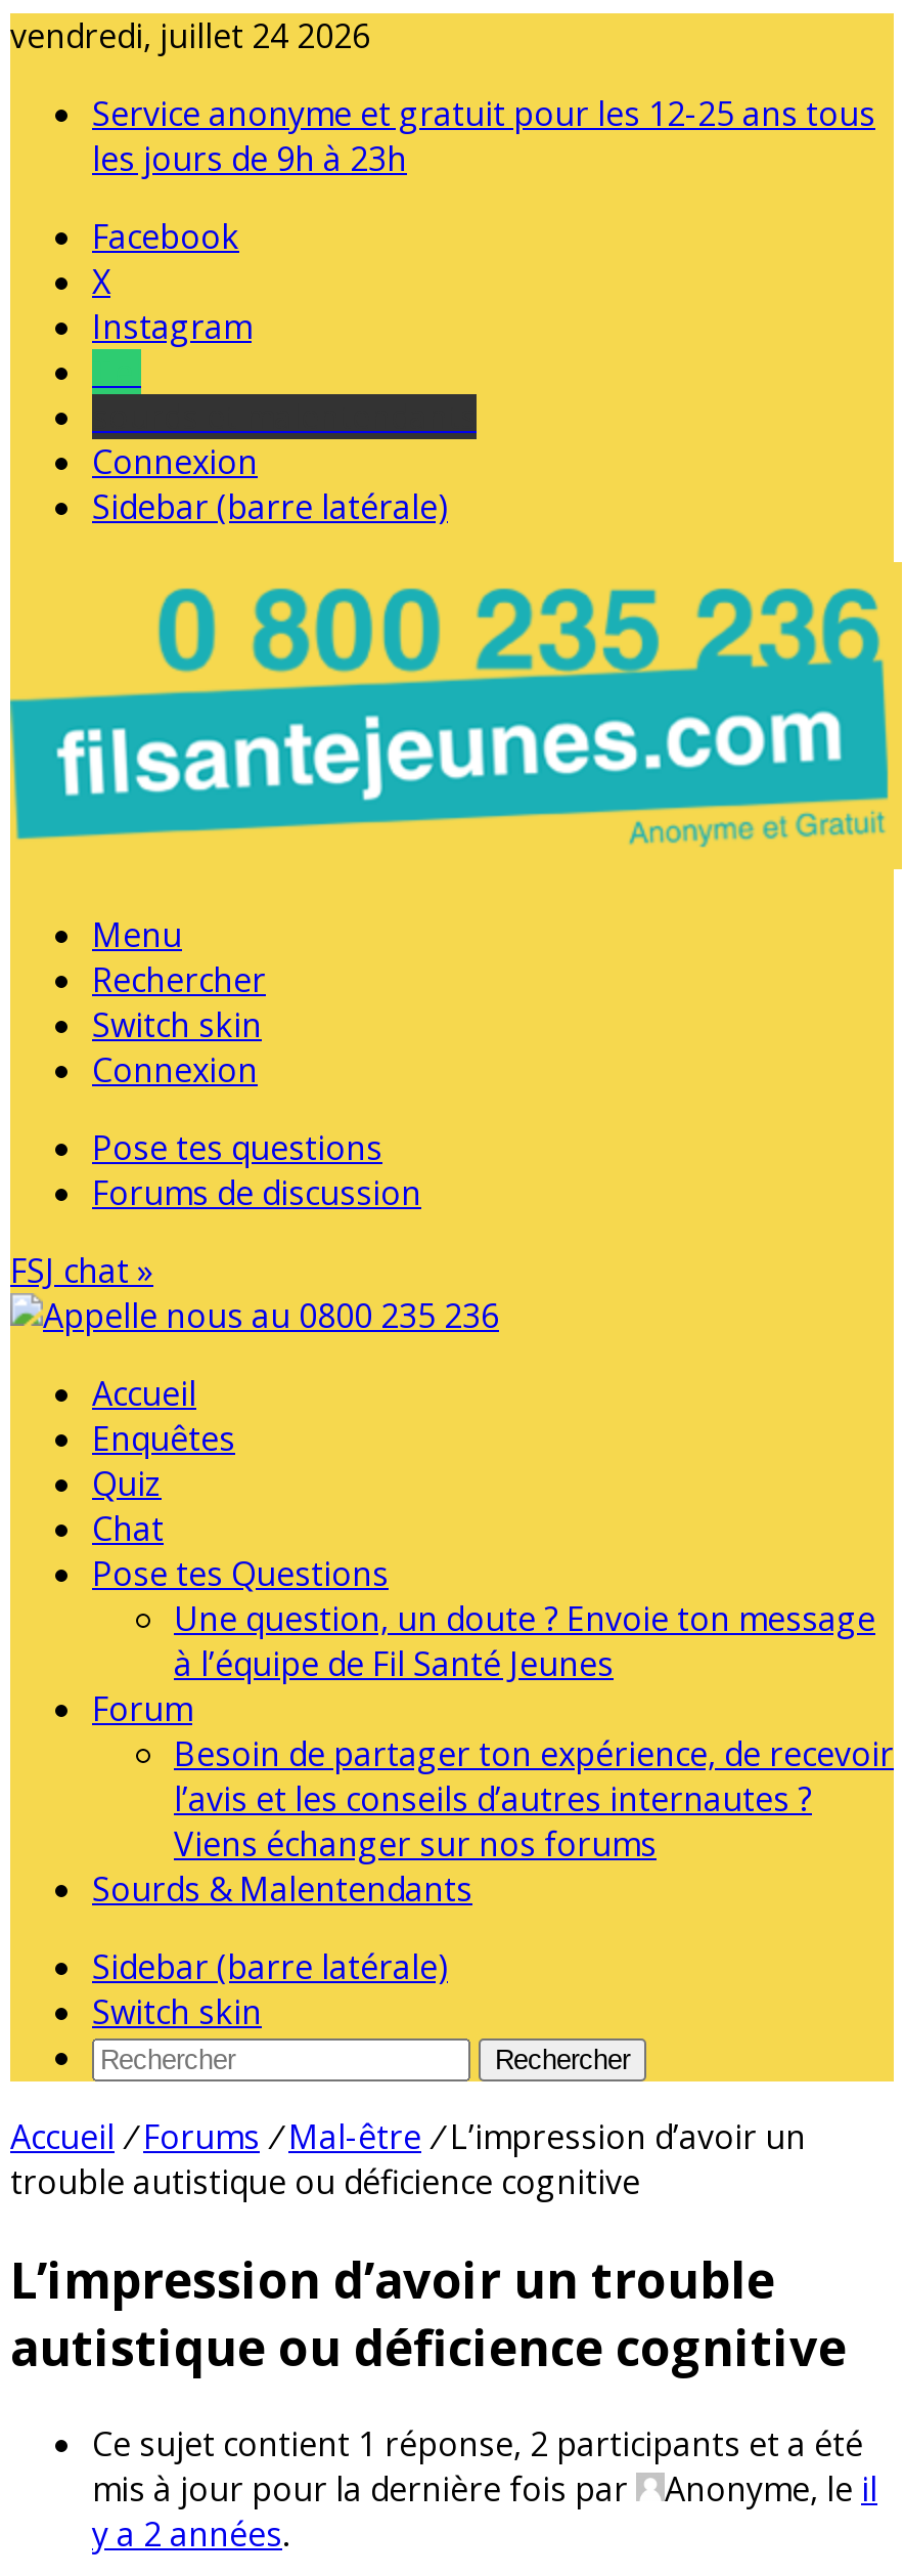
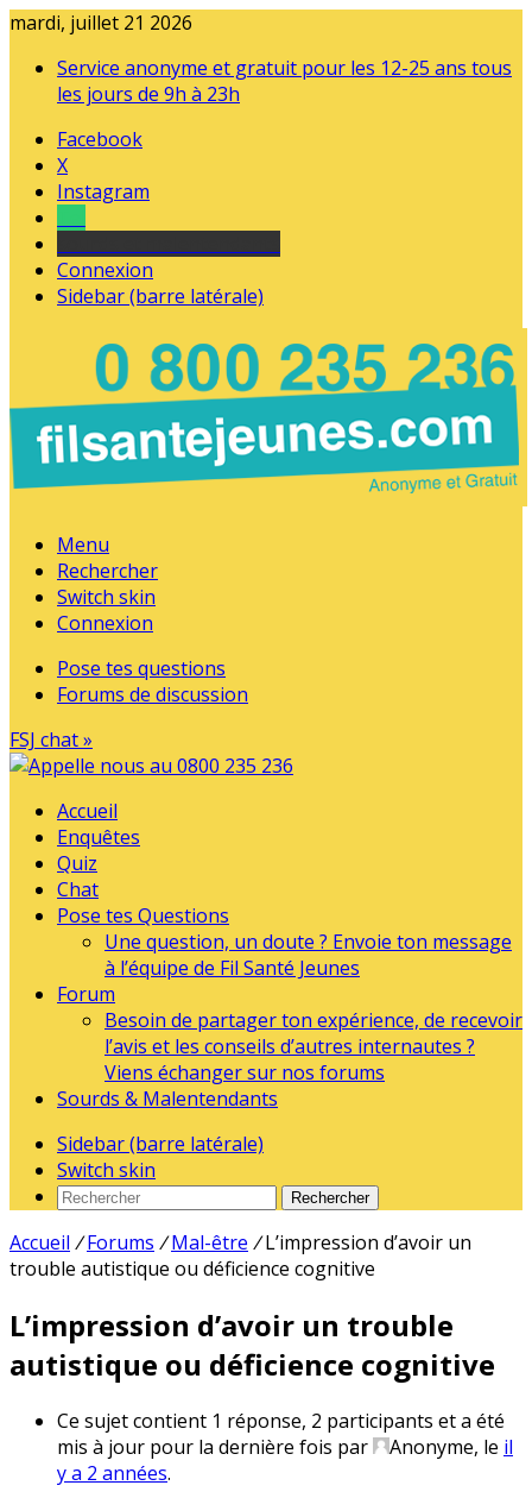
- vendredi, juillet 24 2026
+ mardi, juillet 21 2026
